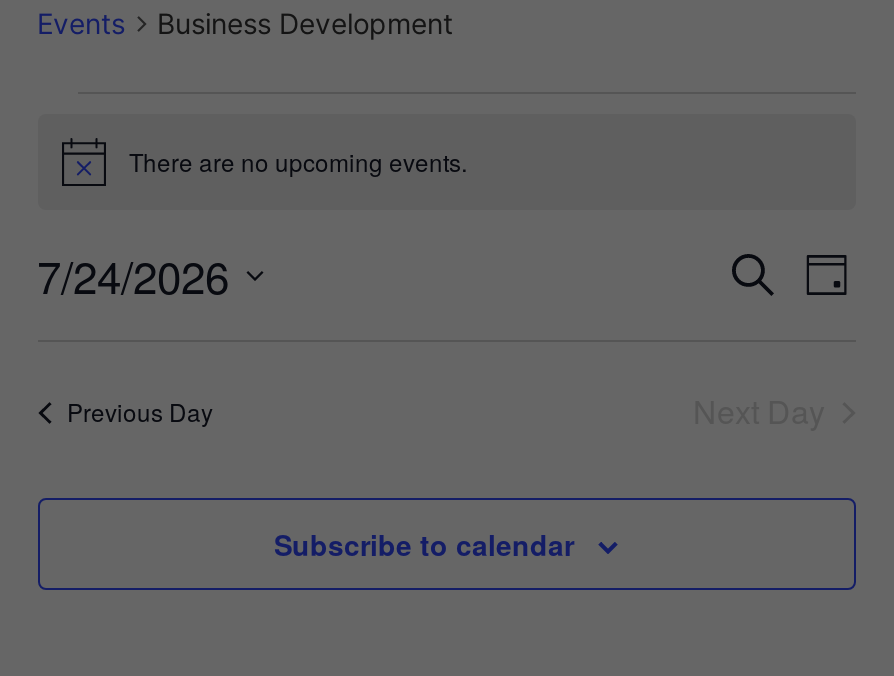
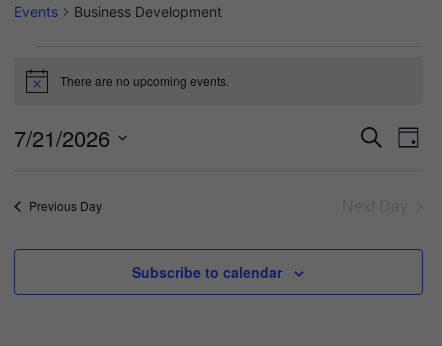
- 7/24/2026
+ 7/21/2026
